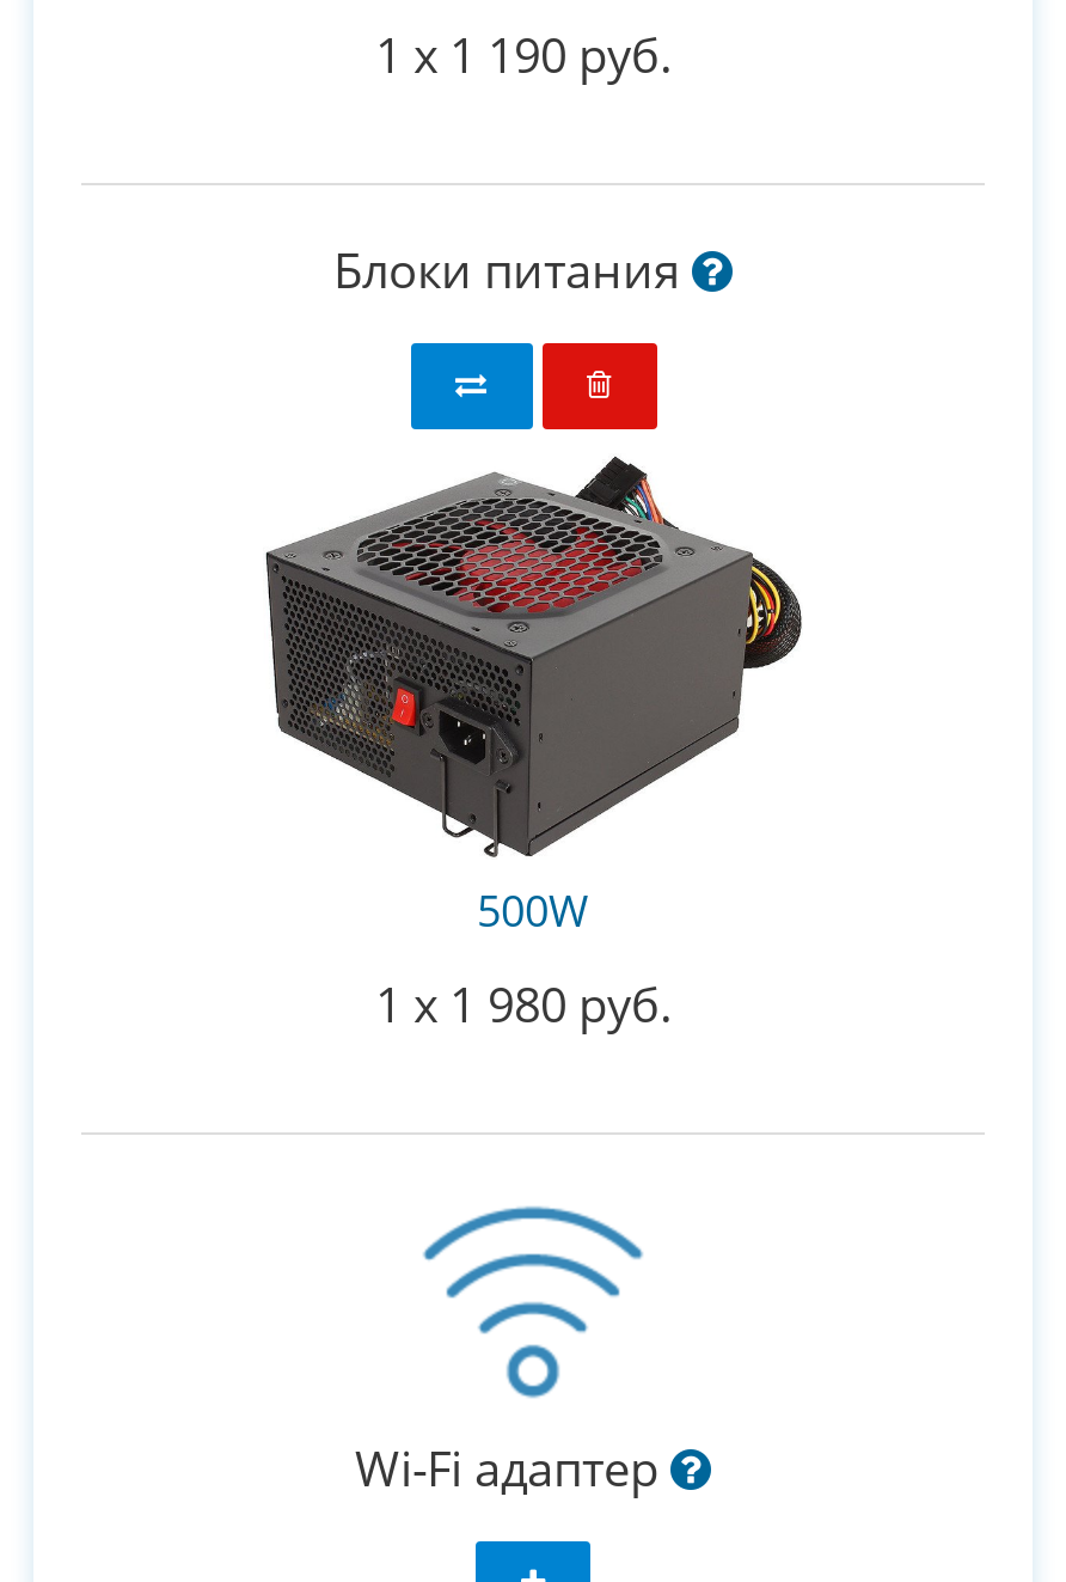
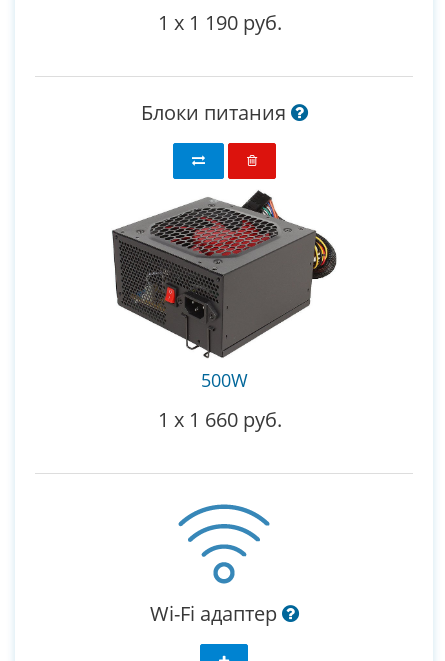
- 1 x 1 980 руб.
+ 1 x 1 660 руб.
